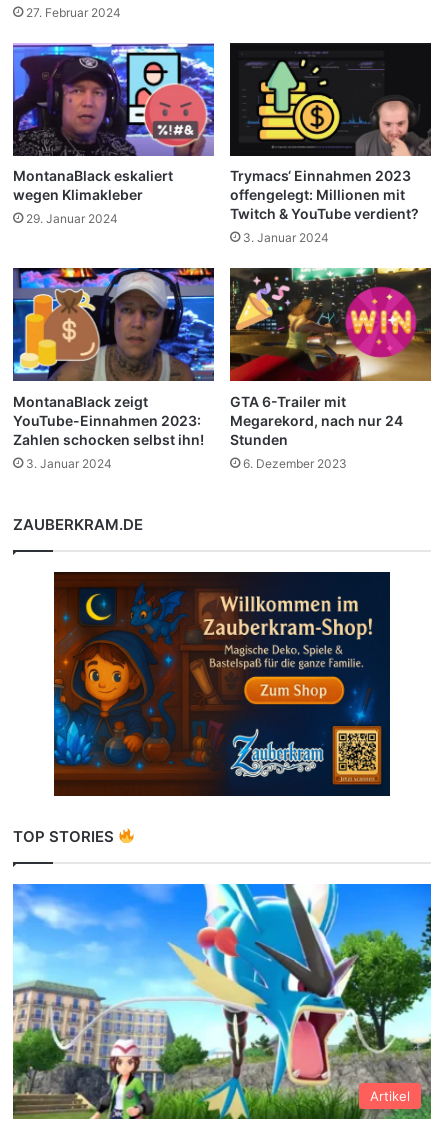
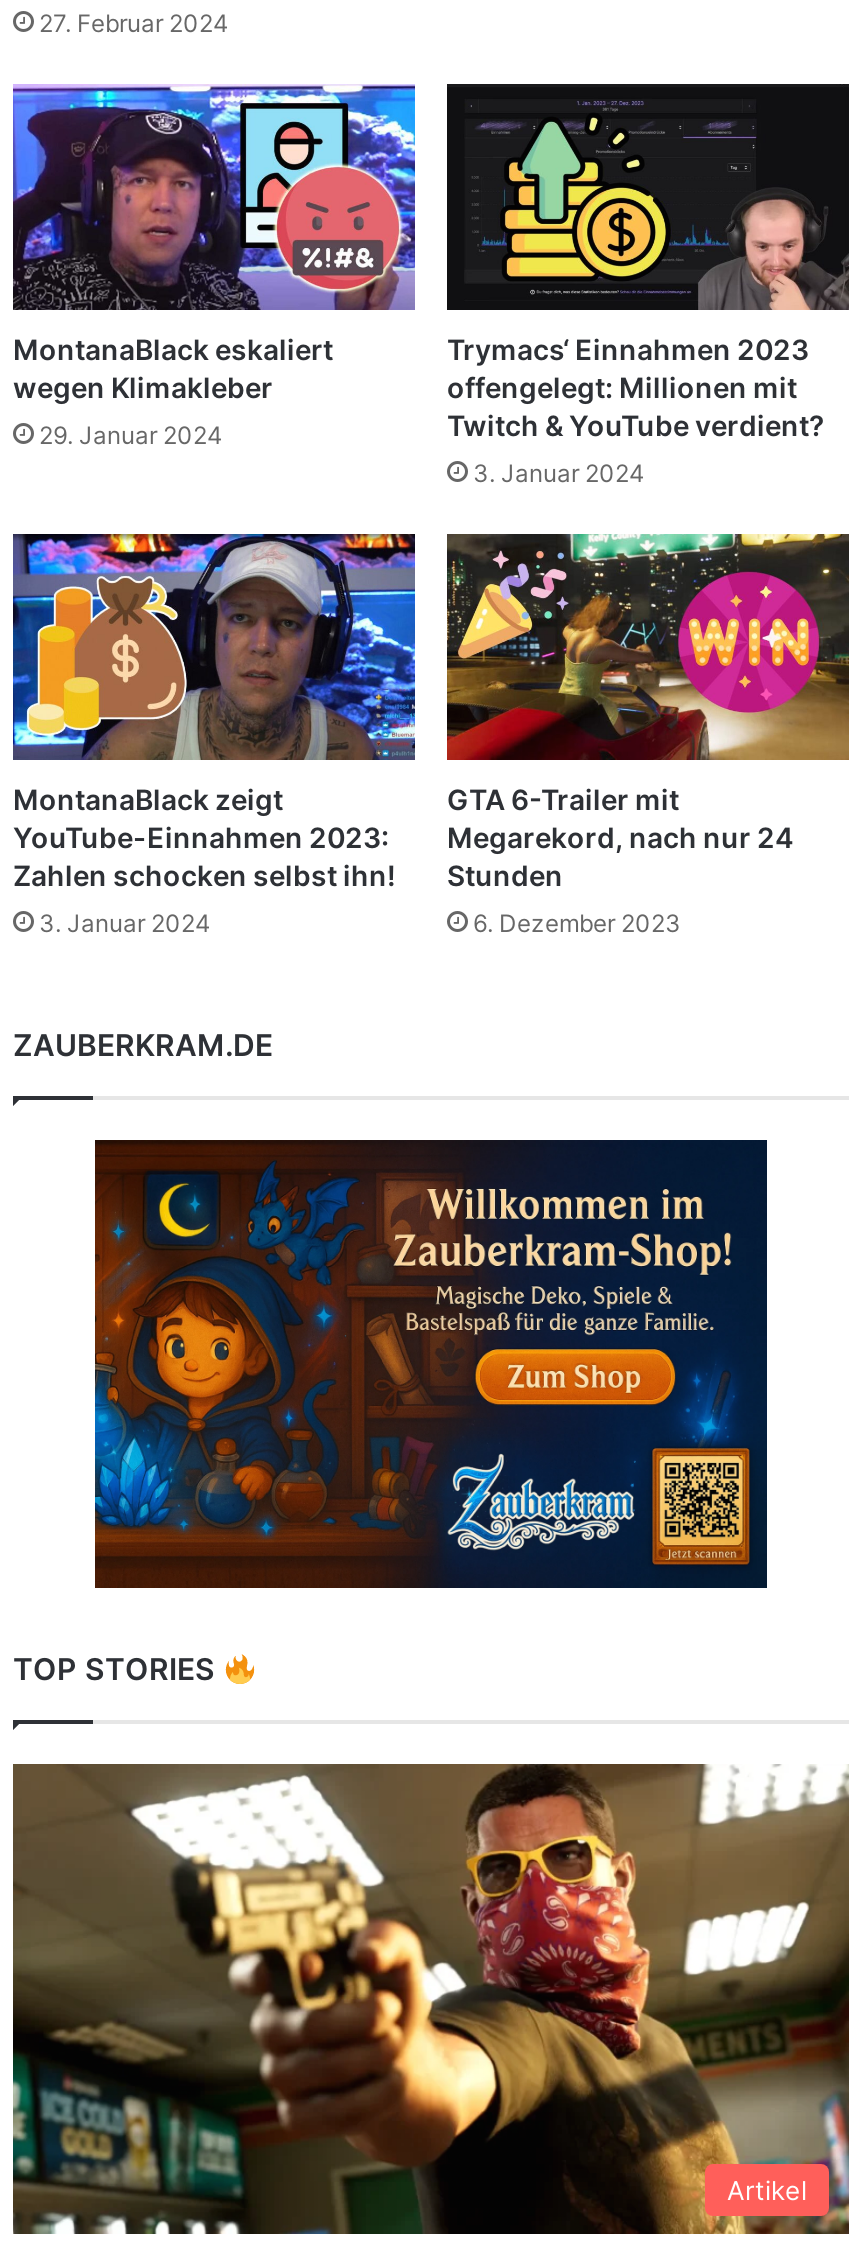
- [image]
+ [image]
